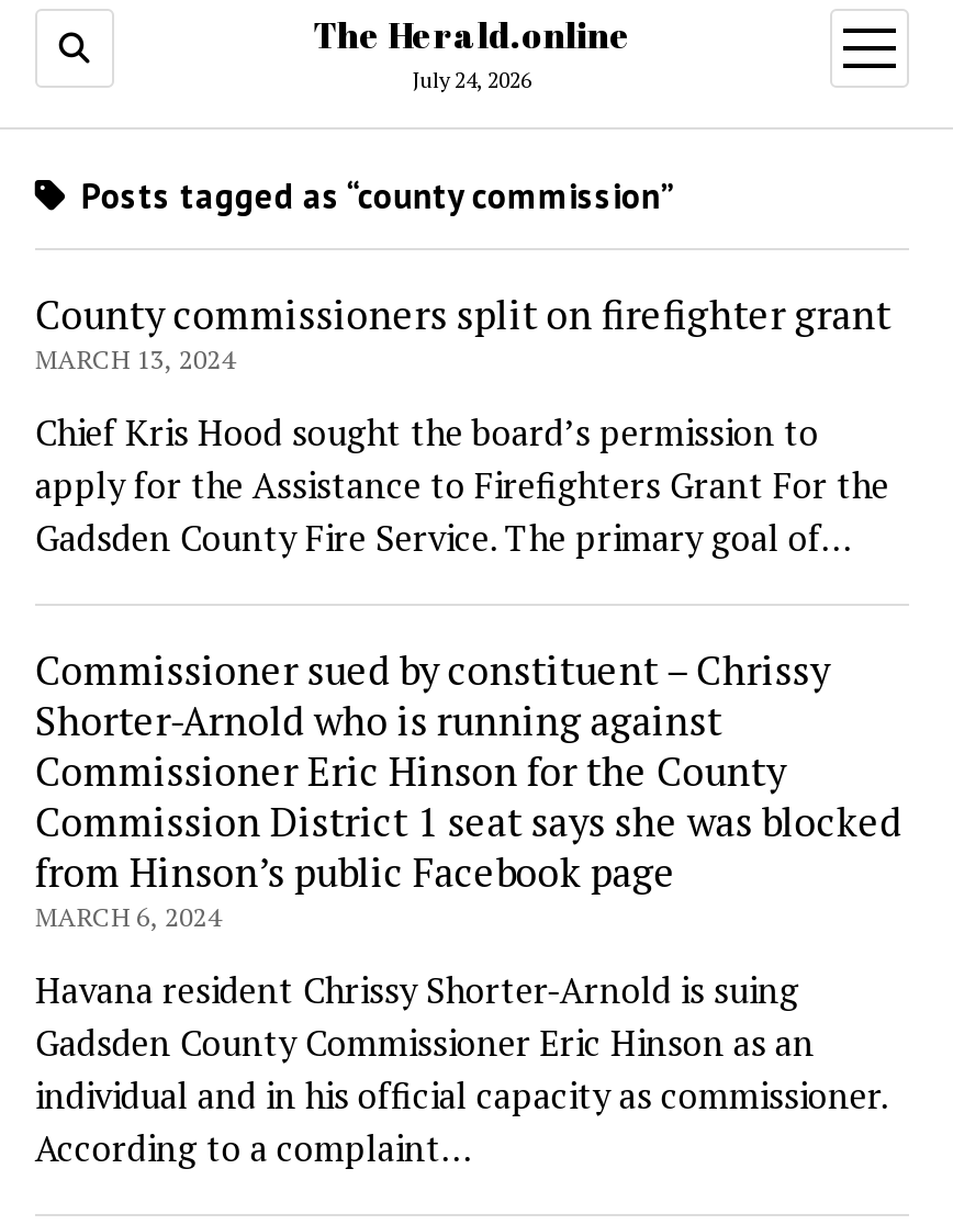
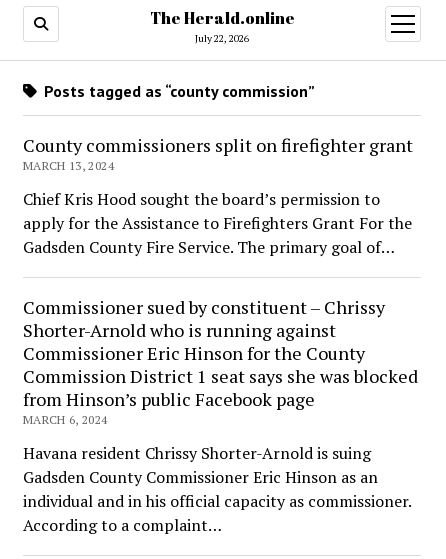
- July 24, 2026
+ July 22, 2026
